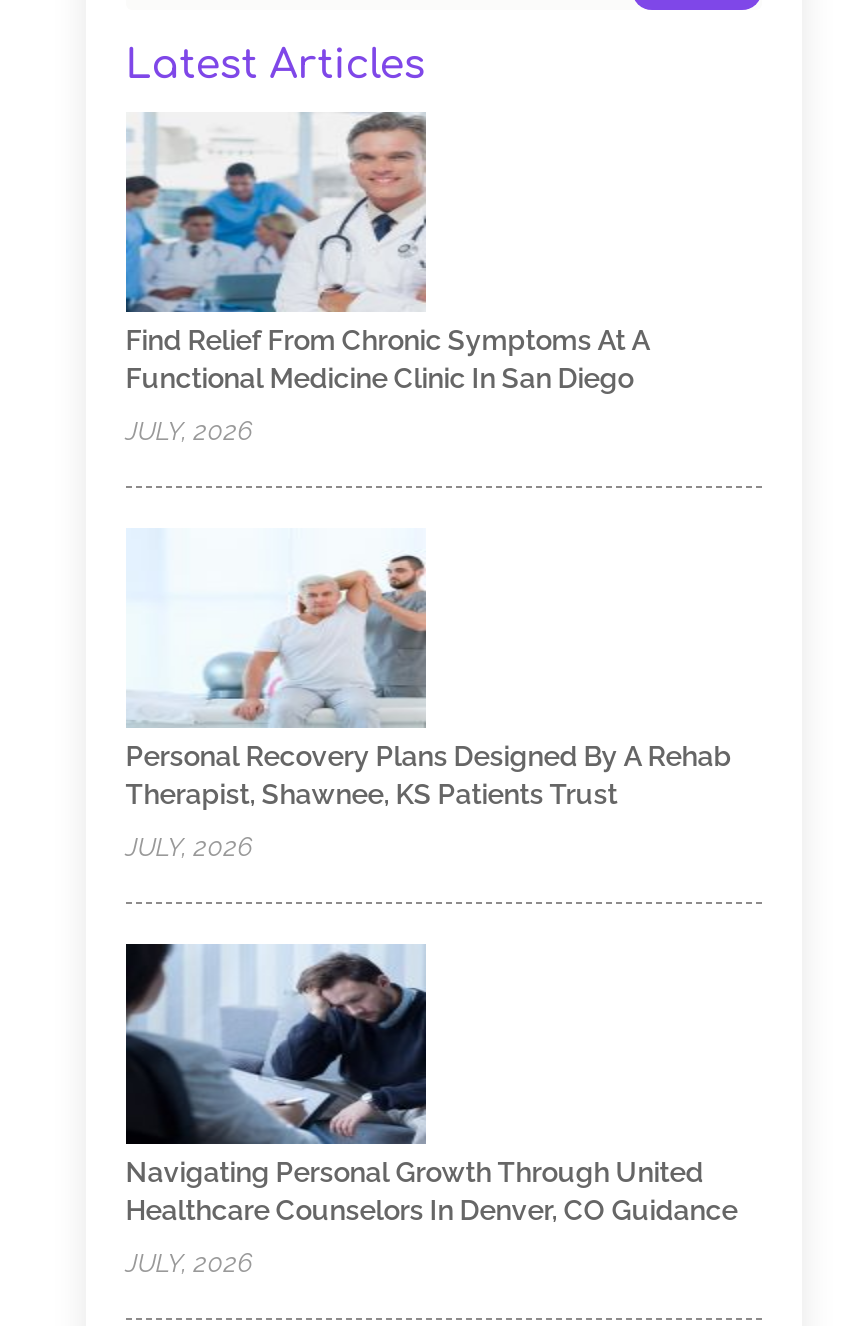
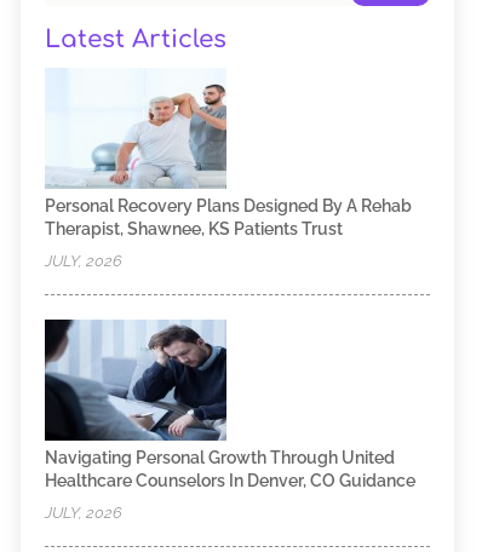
- [image]
- Find Relief From Chronic Symptoms At A
- Functional Medicine Clinic In San Diego
- JULY, 2026
